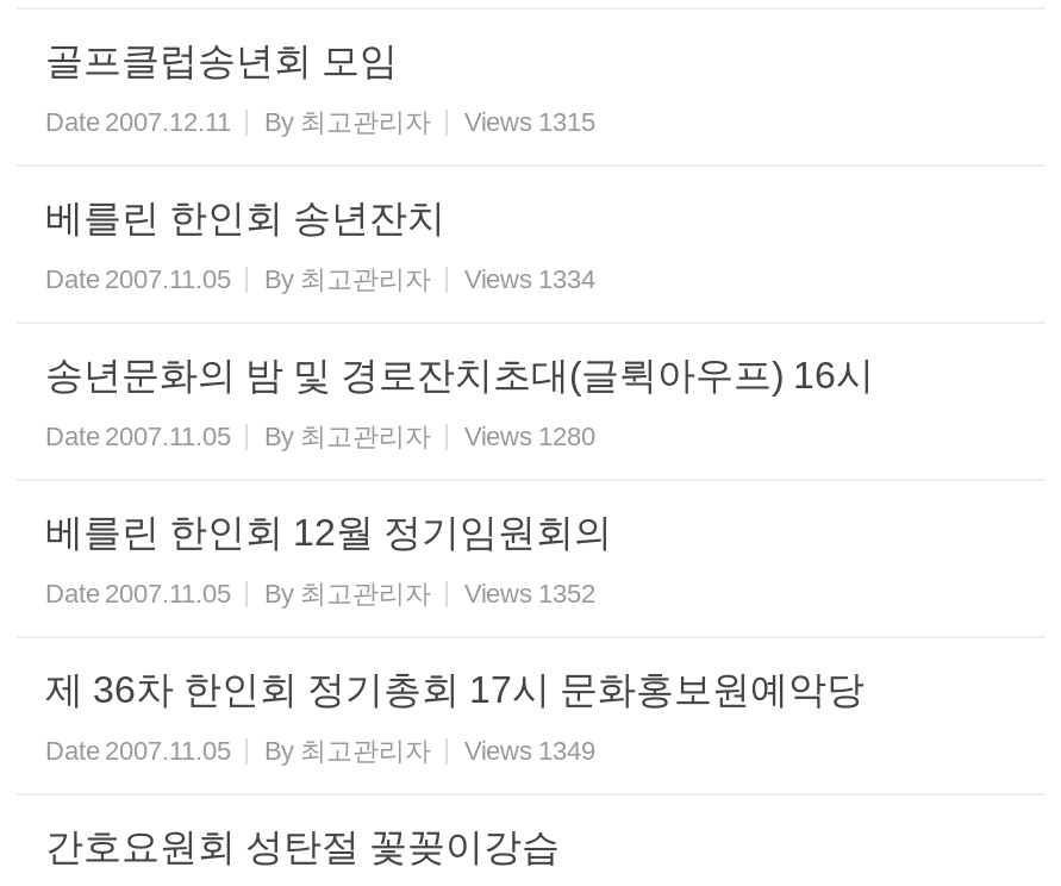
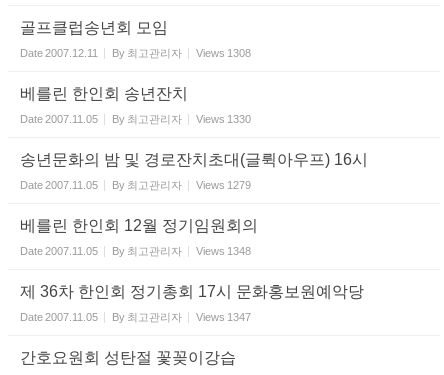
- Date 2007.12.11 By 최고관리자 Views 1315
+ Date 2007.12.11 By 최고관리자 Views 1308

- Date 2007.11.05 By 최고관리자 Views 1334
+ Date 2007.11.05 By 최고관리자 Views 1330

- Date 2007.11.05 By 최고관리자 Views 1280
+ Date 2007.11.05 By 최고관리자 Views 1279

- Date 2007.11.05 By 최고관리자 Views 1352
+ Date 2007.11.05 By 최고관리자 Views 1348

- Date 2007.11.05 By 최고관리자 Views 1349
+ Date 2007.11.05 By 최고관리자 Views 1347
